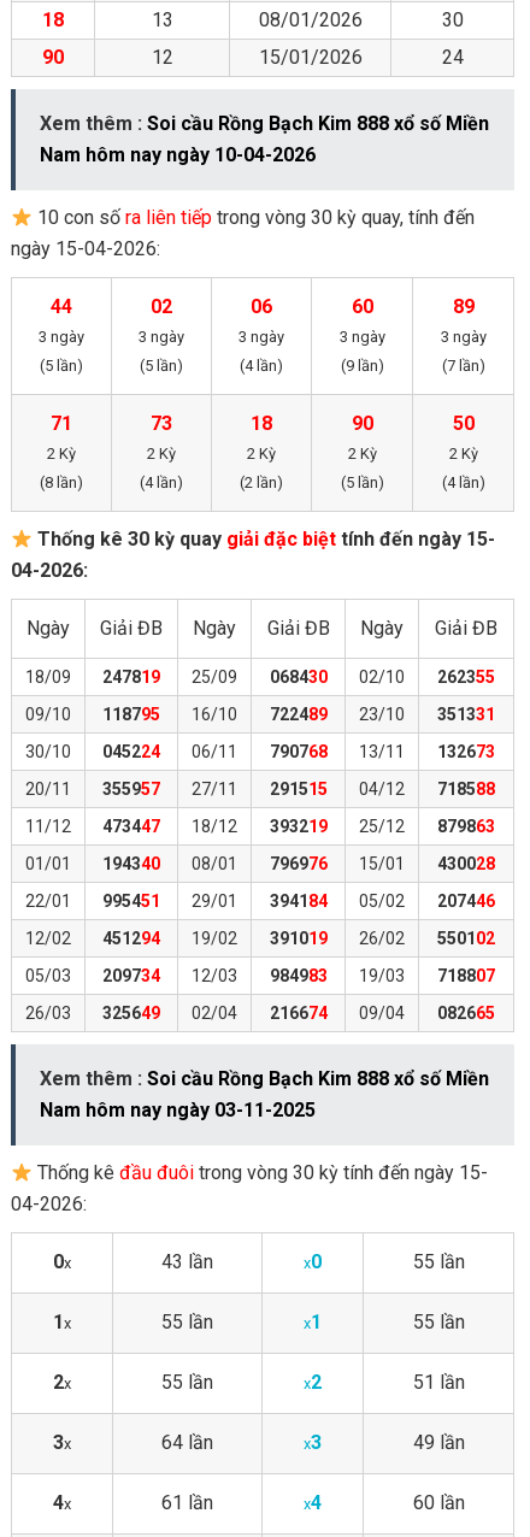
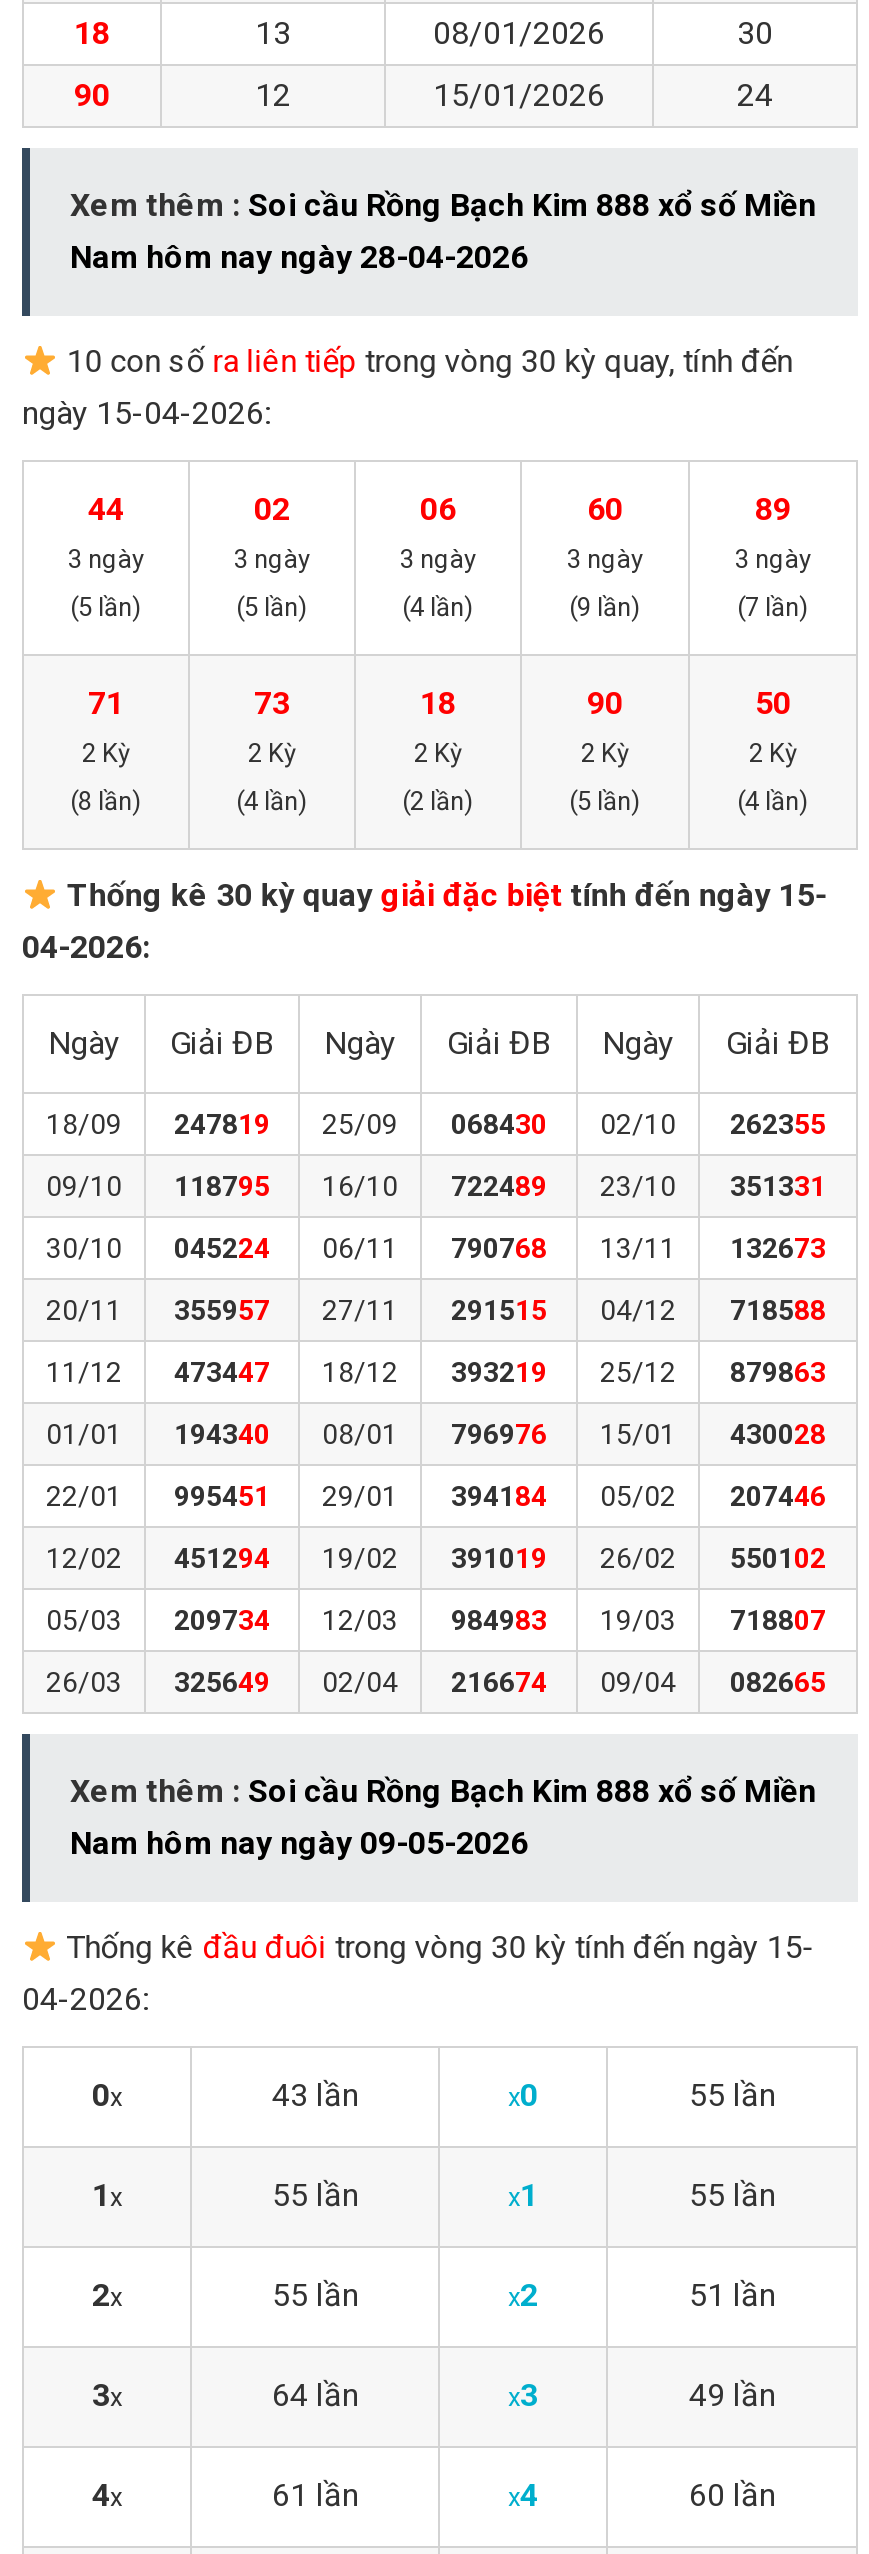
- Nam hôm nay ngày 10-04-2026
+ Nam hôm nay ngày 28-04-2026

- Nam hôm nay ngày 03-11-2025
+ Nam hôm nay ngày 09-05-2026
